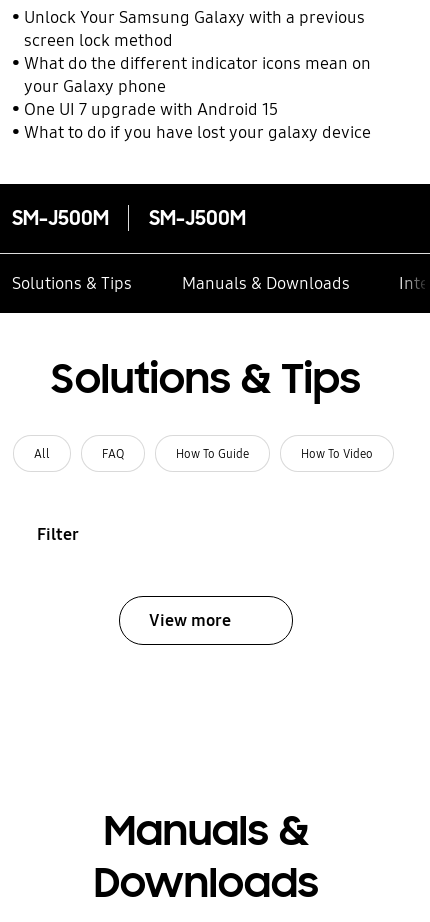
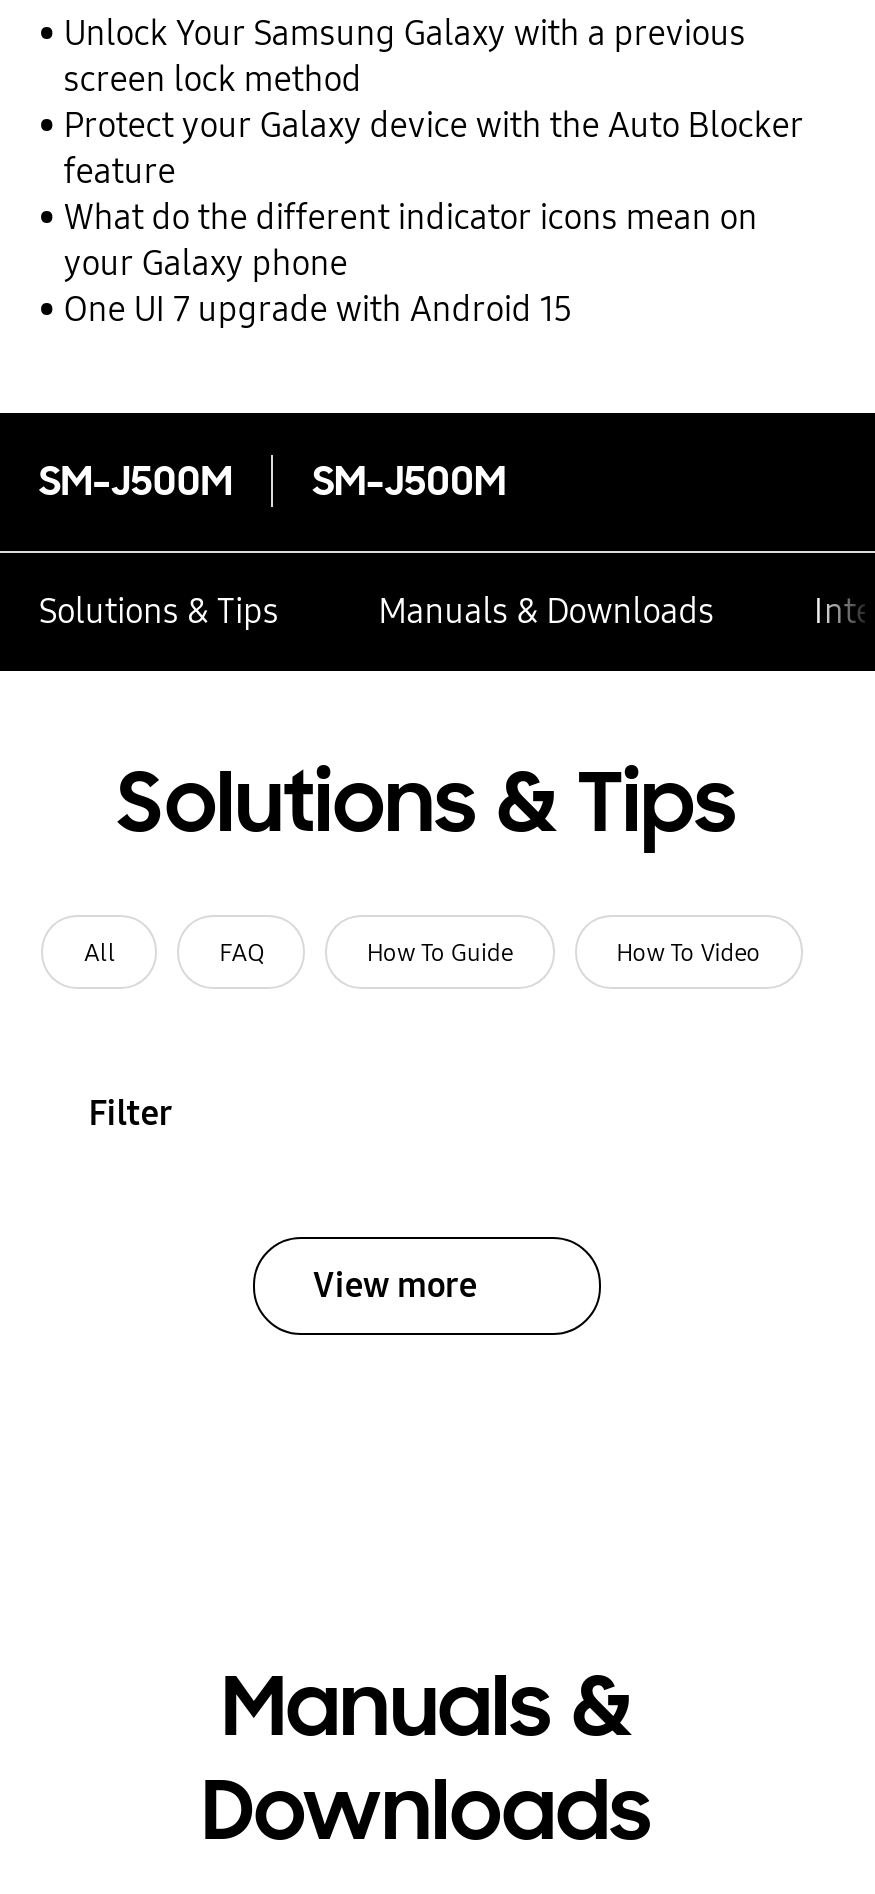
+ Protect your Galaxy device with the Auto Blocker
+ feature

moved down: What do the different indicator icons mean on | your Galaxy phone | One UI 7 upgrade with Android 15

- What to do if you have lost your galaxy device
